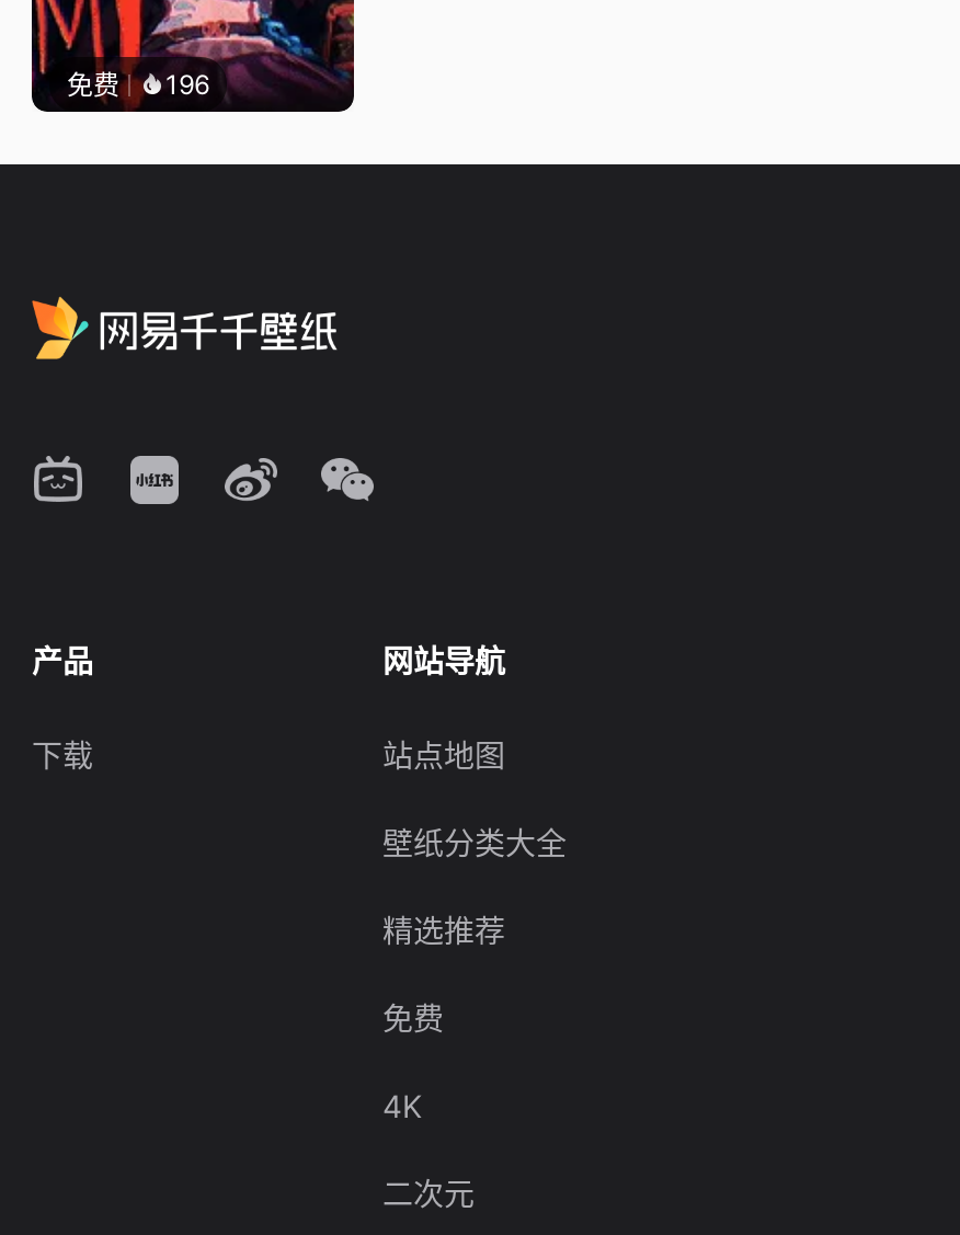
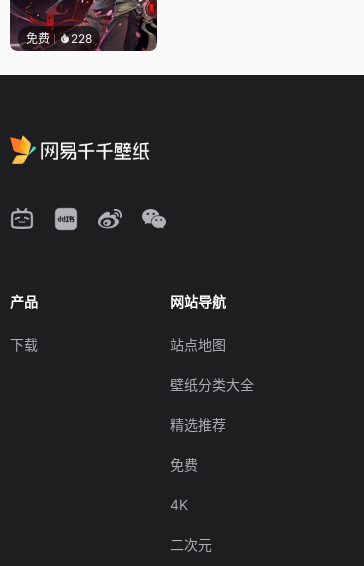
- 免费 196
+ 免费 228
